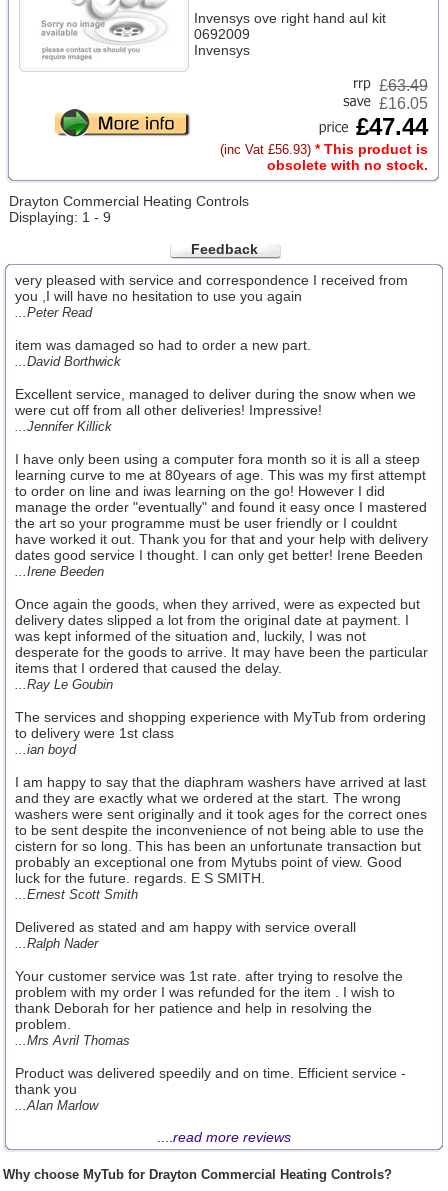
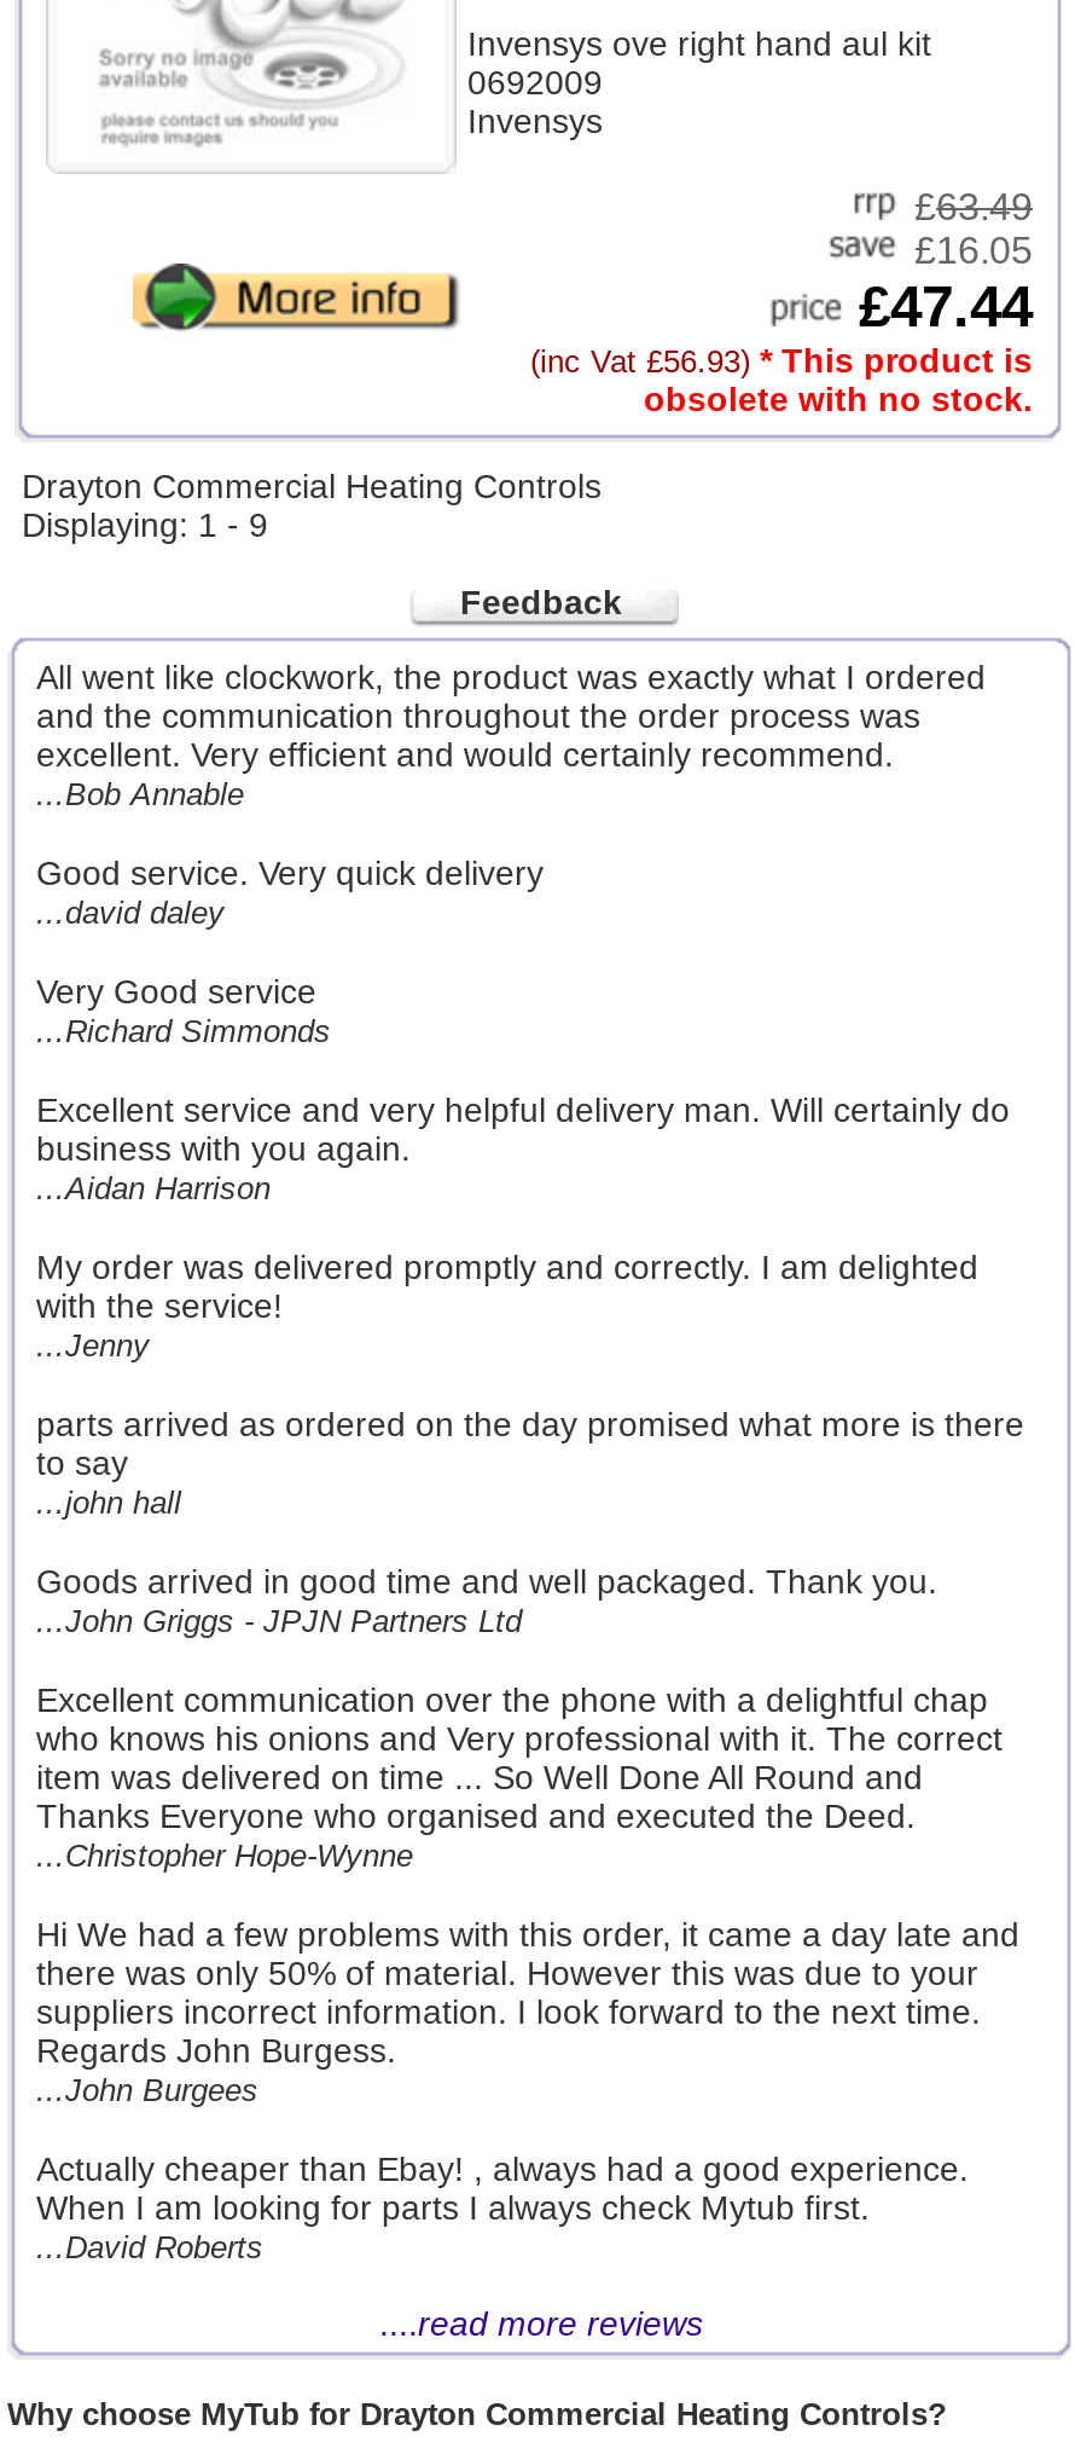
- very pleased with service and correspondence I received from
- you ,I will have no hesitation to use you again
- ...Peter Read
+ All went like clockwork, the product was exactly what I ordered
+ and the communication throughout the order process was
+ excellent. Very efficient and would certainly recommend.
+ ...Bob Annable

- item was damaged so had to order a new part.
- ...David Borthwick
+ Good service. Very quick delivery
+ ...david daley

- Excellent service, managed to deliver during the snow when we
- were cut off from all other deliveries! Impressive!
- ...Jennifer Killick
+ Very Good service
+ ...Richard Simmonds

- I have only been using a computer fora month so it is all a steep
- learning curve to me at 80years of age. This was my first attempt
- to order on line and iwas learning on the go! However I did
- manage the order "eventually" and found it easy once I mastered
- the art so your programme must be user friendly or I couldnt
- have worked it out. Thank you for that and your help with delivery
- dates good service I thought. I can only get better! Irene Beeden
- ...Irene Beeden
+ Excellent service and very helpful delivery man. Will certainly do
+ business with you again.
+ ...Aidan Harrison

- Once again the goods, when they arrived, were as expected but
- delivery dates slipped a lot from the original date at payment. I
- was kept informed of the situation and, luckily, I was not
- desperate for the goods to arrive. It may have been the particular
- items that I ordered that caused the delay.
- ...Ray Le Goubin
+ My order was delivered promptly and correctly. I am delighted
+ with the service!
+ ...Jenny

- The services and shopping experience with MyTub from ordering
- to delivery were 1st class
- ...ian boyd
+ parts arrived as ordered on the day promised what more is there
+ to say
+ ...john hall

- I am happy to say that the diaphram washers have arrived at last
- and they are exactly what we ordered at the start. The wrong
- washers were sent originally and it took ages for the correct ones
- to be sent despite the inconvenience of not being able to use the
- cistern for so long. This has been an unfortunate transaction but
- probably an exceptional one from Mytubs point of view. Good
- luck for the future. regards. E S SMITH.
- ...Ernest Scott Smith
+ Goods arrived in good time and well packaged. Thank you.
+ ...John Griggs - JPJN Partners Ltd

- Delivered as stated and am happy with service overall
- ...Ralph Nader
+ Excellent communication over the phone with a delightful chap
+ who knows his onions and Very professional with it. The correct
+ item was delivered on time ... So Well Done All Round and
+ Thanks Everyone who organised and executed the Deed.
+ ...Christopher Hope-Wynne

- Your customer service was 1st rate. after trying to resolve the
- problem with my order I was refunded for the item . I wish to
- thank Deborah for her patience and help in resolving the
- problem.
- ...Mrs Avril Thomas
+ Hi We had a few problems with this order, it came a day late and
+ there was only 50% of material. However this was due to your
+ suppliers incorrect information. I look forward to the next time.
+ Regards John Burgess.
+ ...John Burgees

- Product was delivered speedily and on time. Efficient service -
- thank you
- ...Alan Marlow
+ Actually cheaper than Ebay! , always had a good experience.
+ When I am looking for parts I always check Mytub first.
+ ...David Roberts
